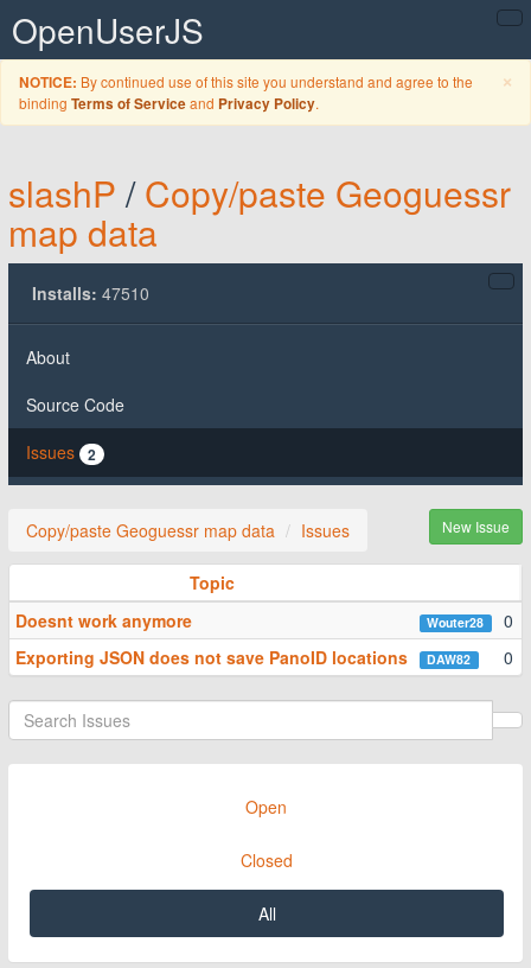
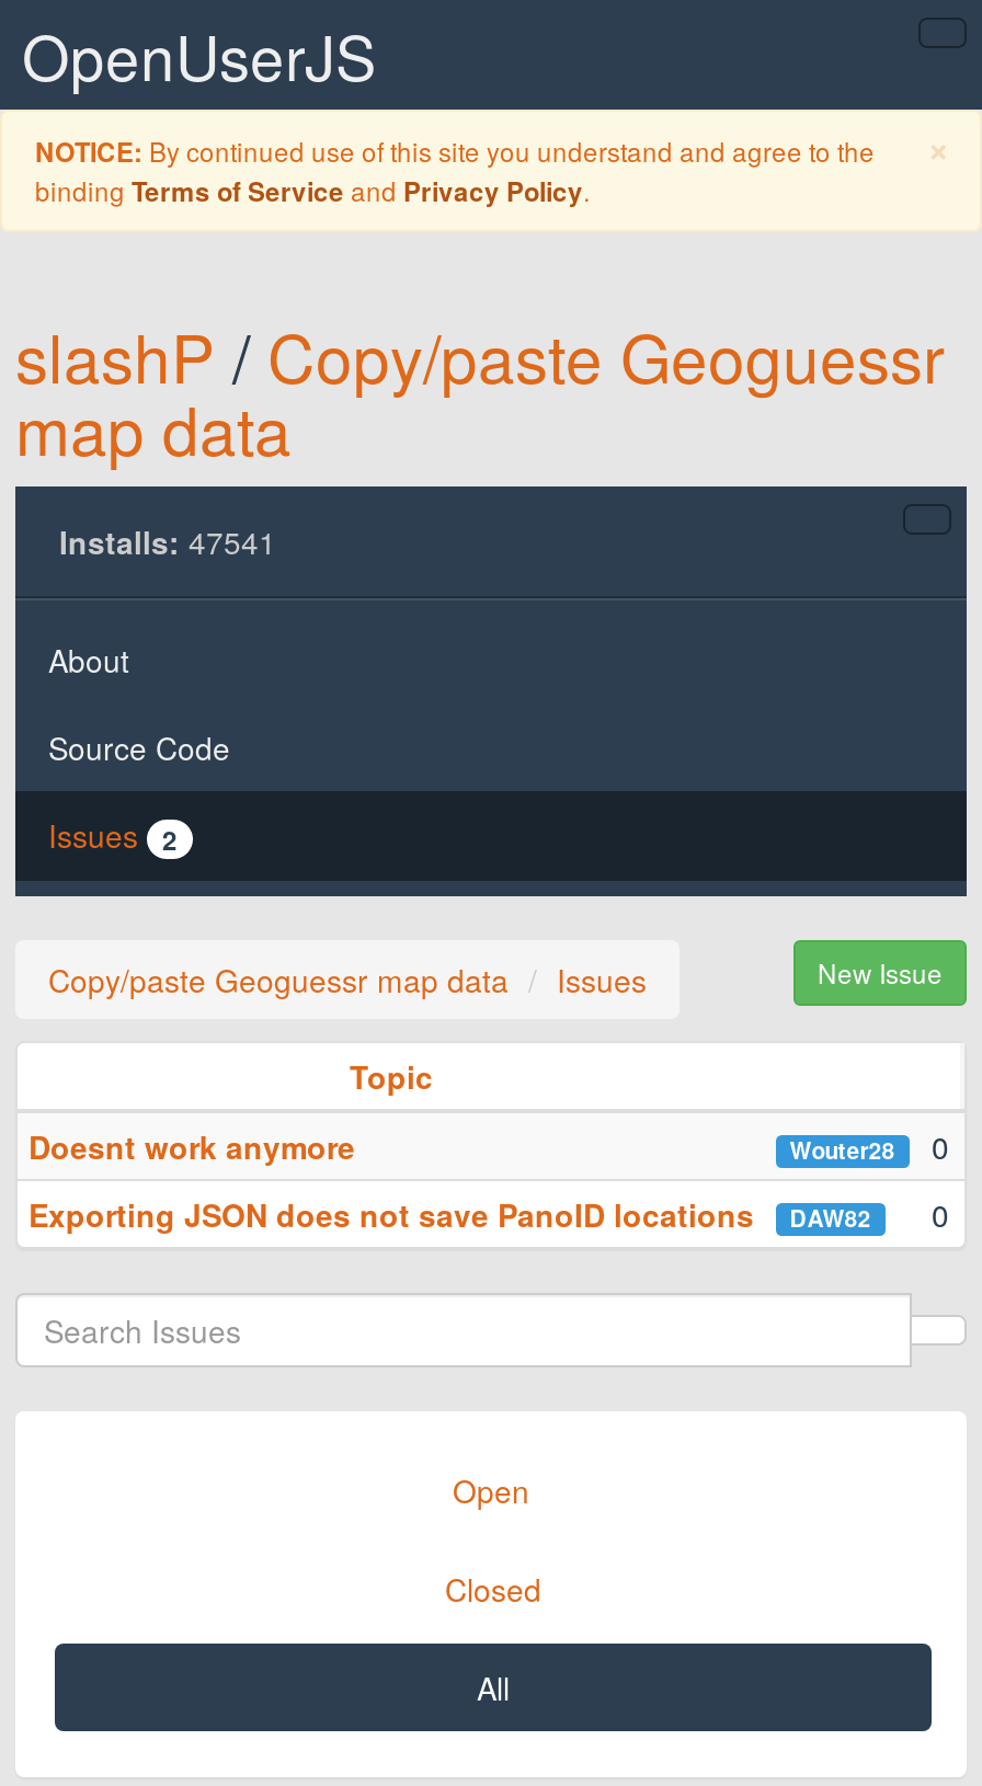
- Installs: 47510
+ Installs: 47541
